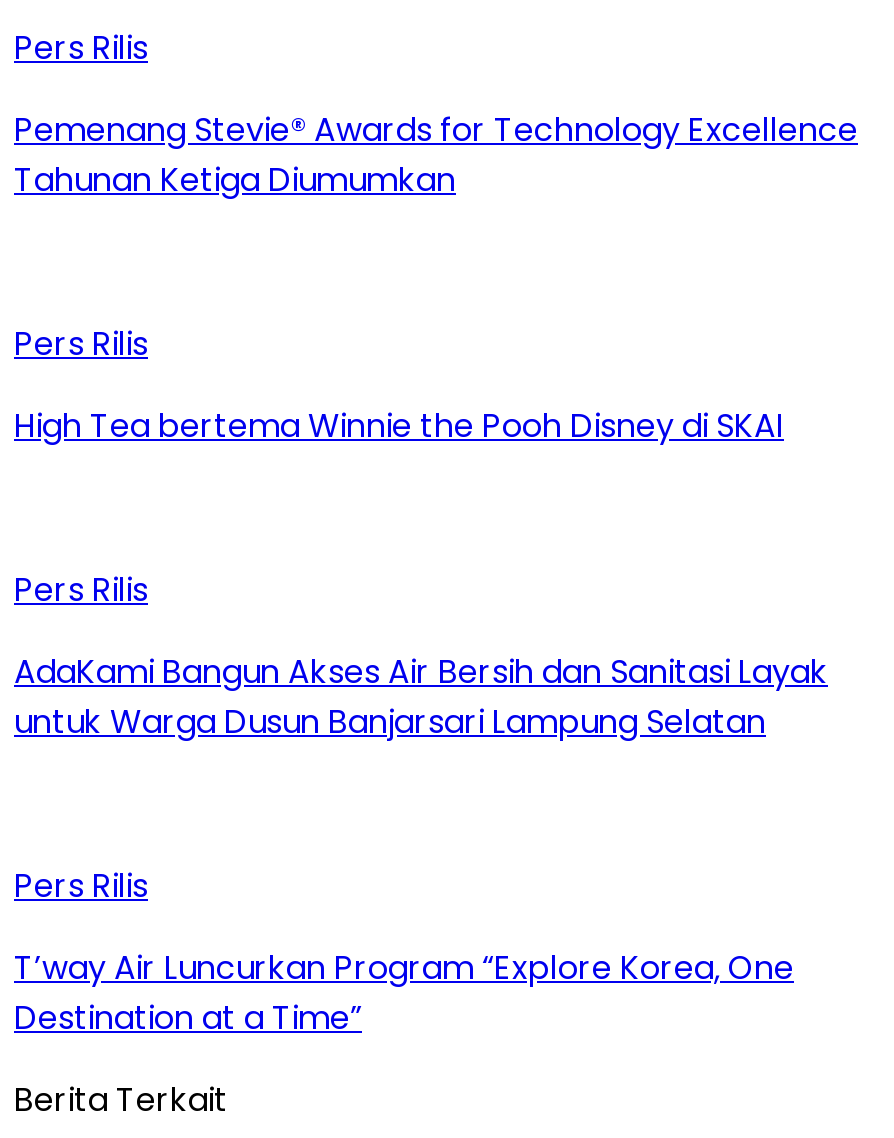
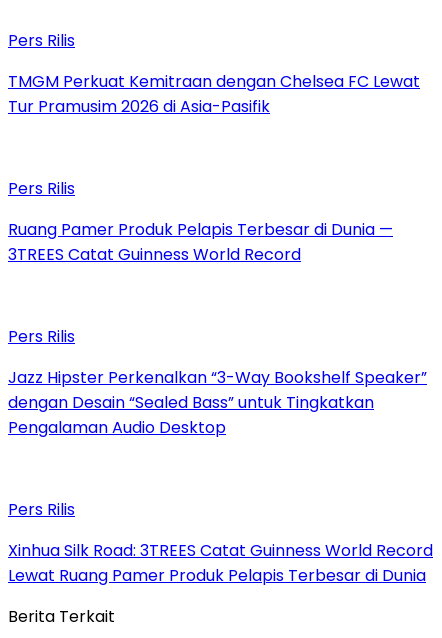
- Pemenang Stevie® Awards for Technology Excellence
- Tahunan Ketiga Diumumkan
+ TMGM Perkuat Kemitraan dengan Chelsea FC Lewat
+ Tur Pramusim 2026 di Asia-Pasifik

- High Tea bertema Winnie the Pooh Disney di SKAI
+ Ruang Pamer Produk Pelapis Terbesar di Dunia —
+ 3TREES Catat Guinness World Record

- AdaKami Bangun Akses Air Bersih dan Sanitasi Layak
- untuk Warga Dusun Banjarsari Lampung Selatan
+ Jazz Hipster Perkenalkan “3-Way Bookshelf Speaker”
+ dengan Desain “Sealed Bass” untuk Tingkatkan
+ Pengalaman Audio Desktop

- T’way Air Luncurkan Program “Explore Korea, One
- Destination at a Time”
+ Xinhua Silk Road: 3TREES Catat Guinness World Record
+ Lewat Ruang Pamer Produk Pelapis Terbesar di Dunia
